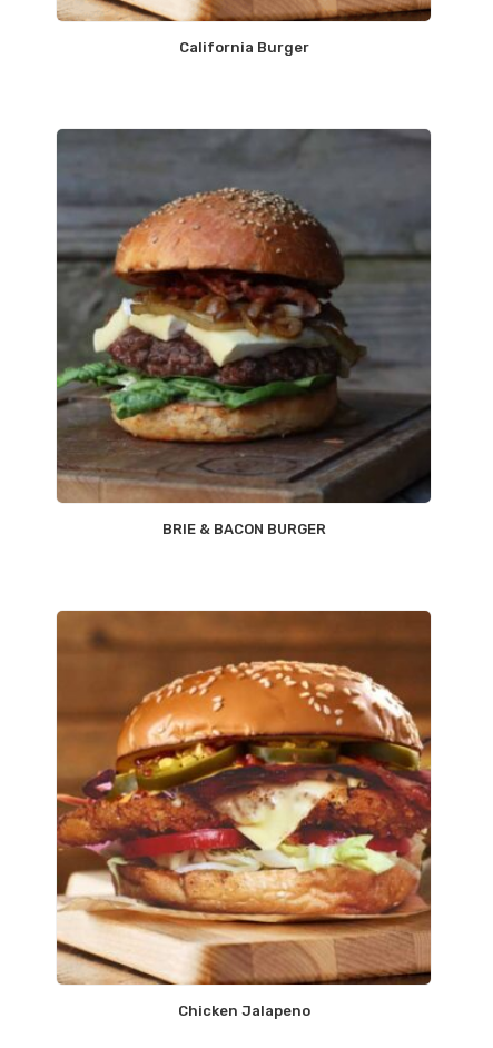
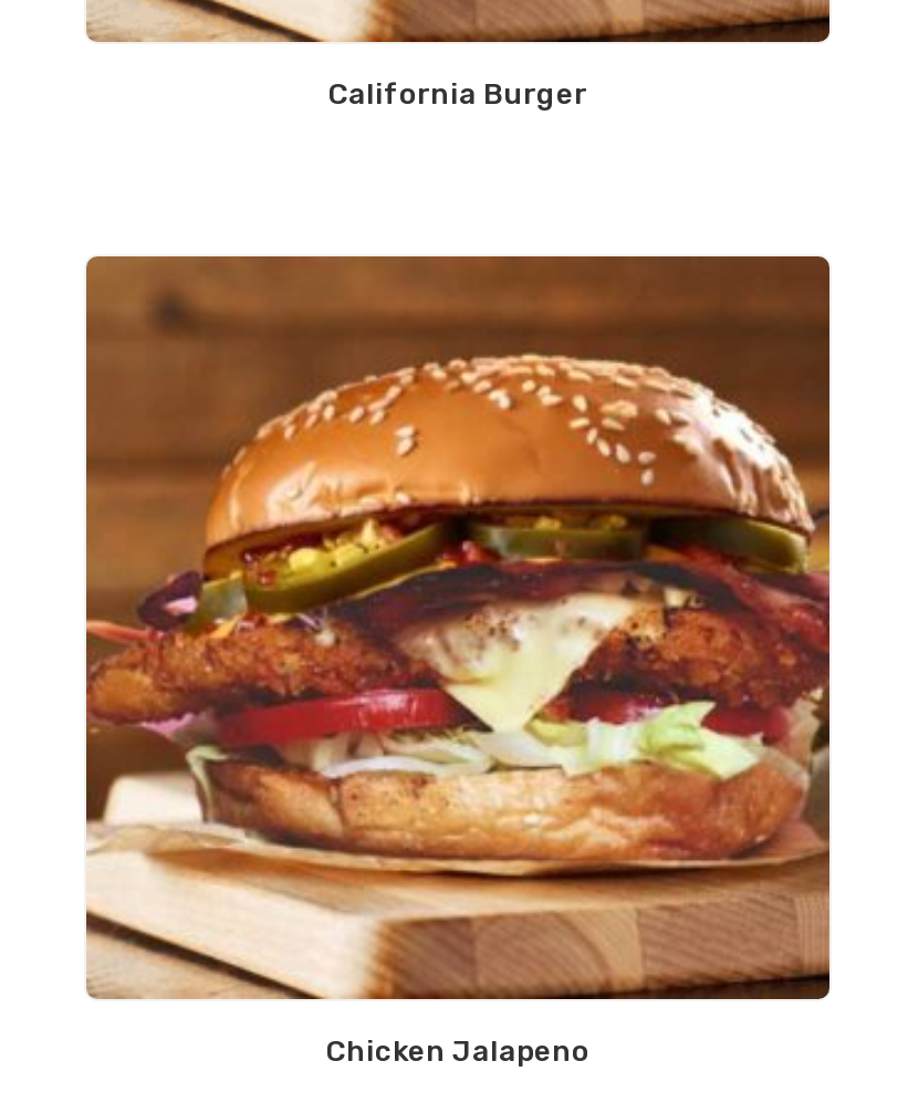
- [image]
- BRIE & BACON BURGER
